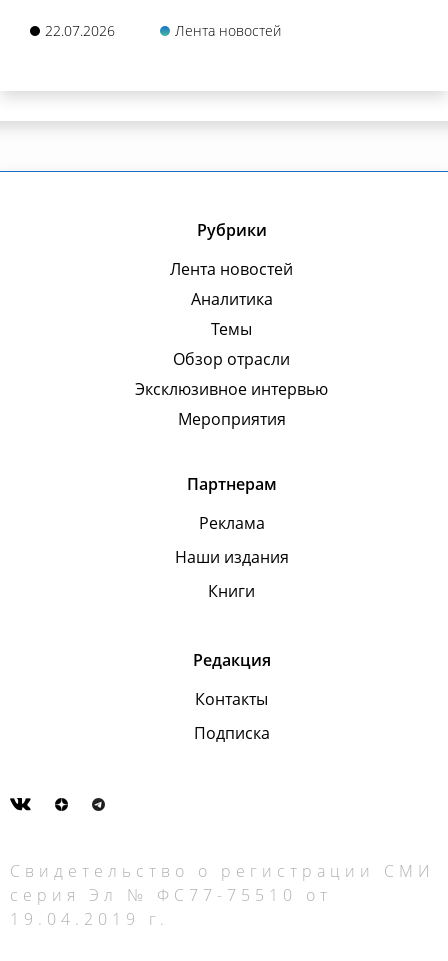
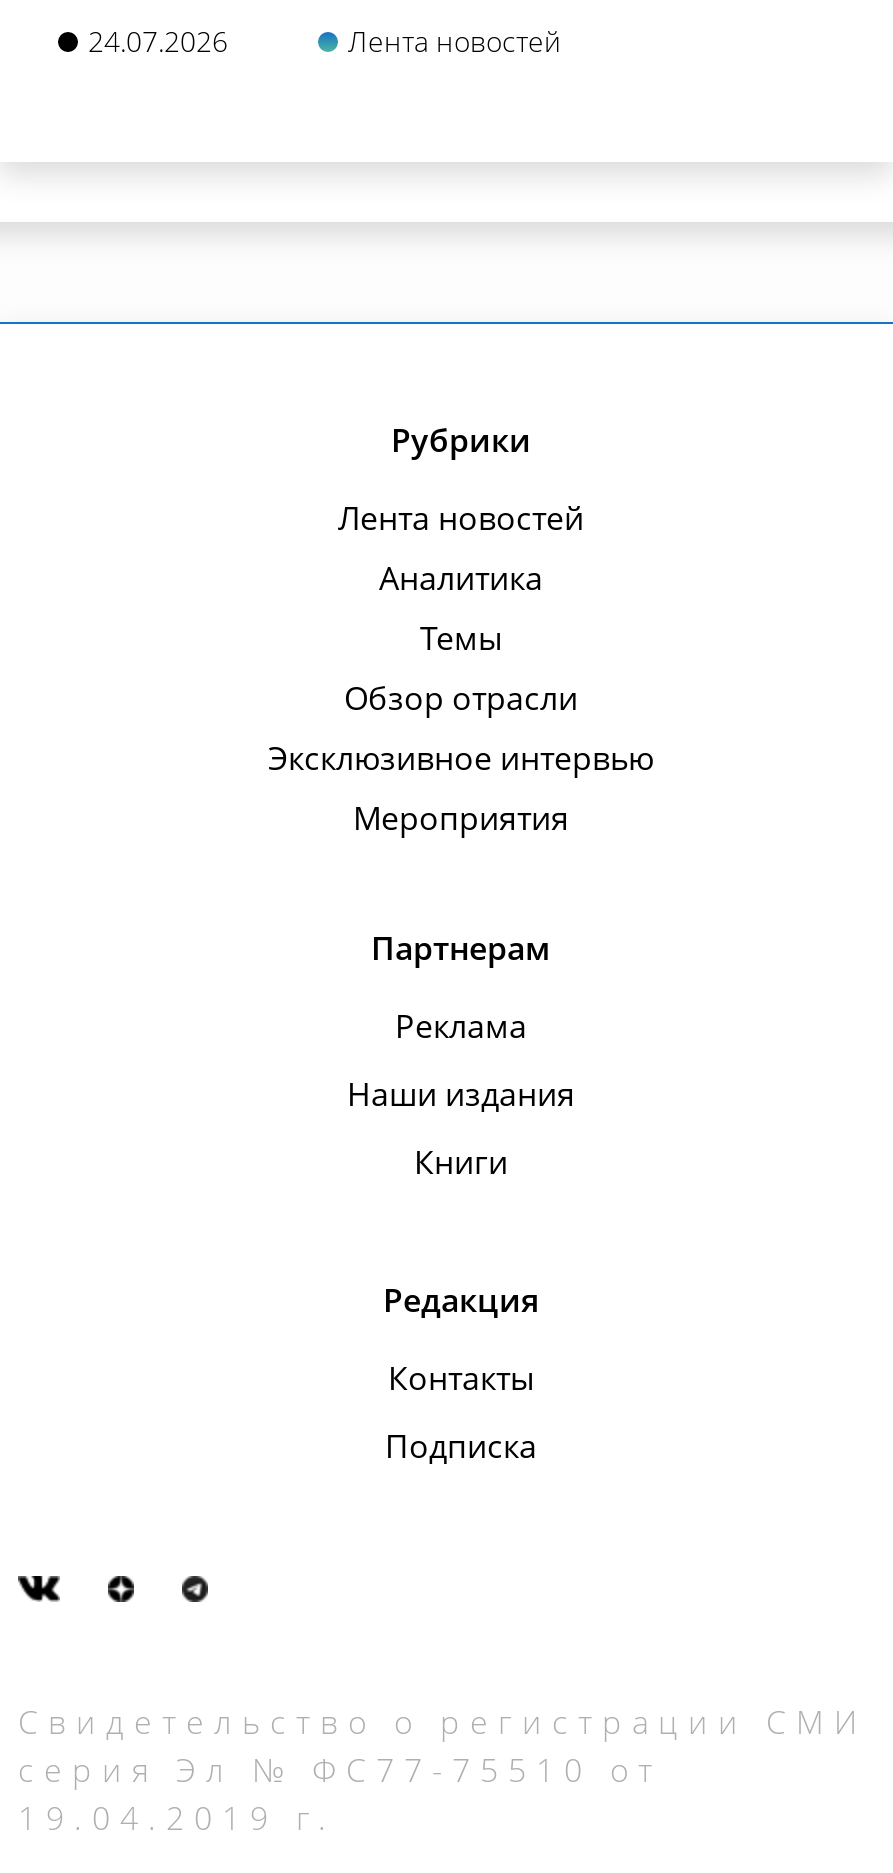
- 22.07.2026
+ 24.07.2026
